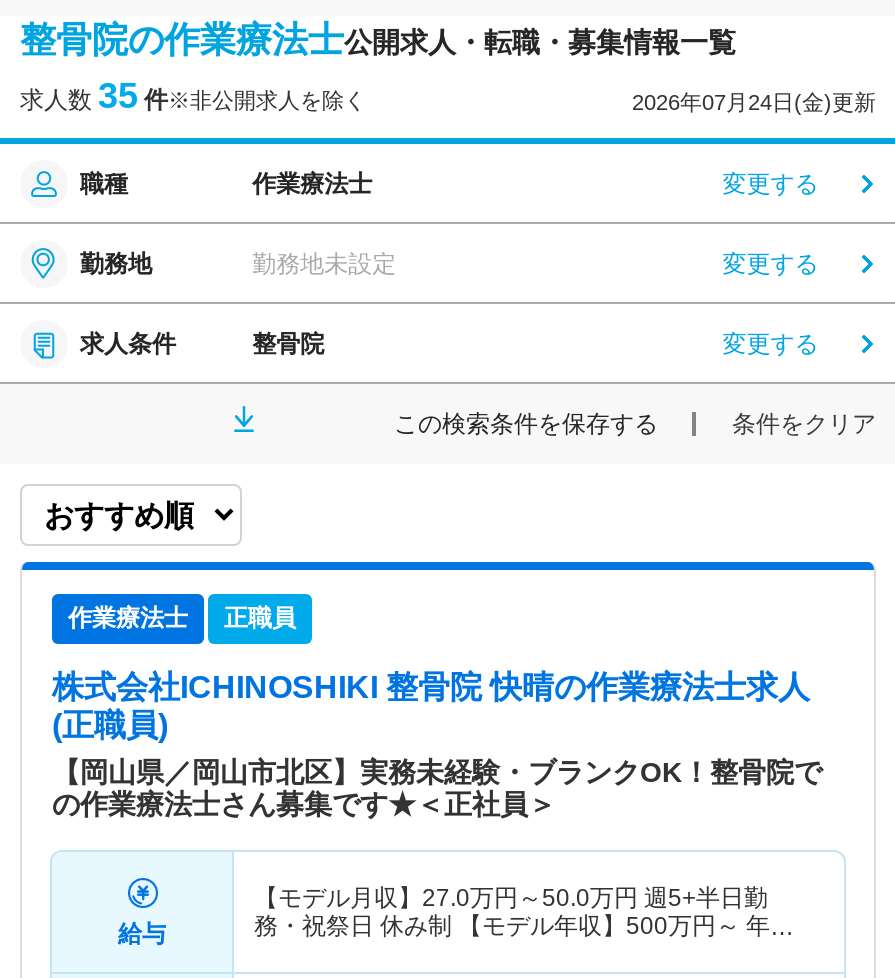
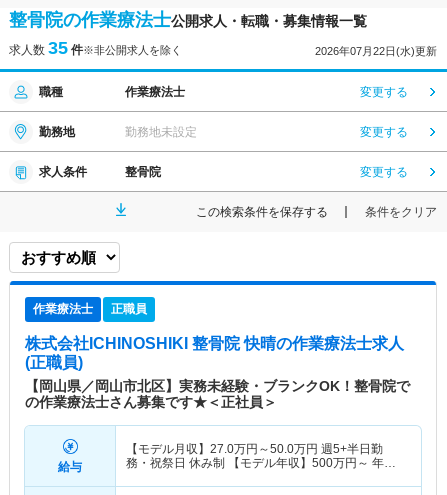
- 2026年07月24日(金)更新
+ 2026年07月22日(水)更新
